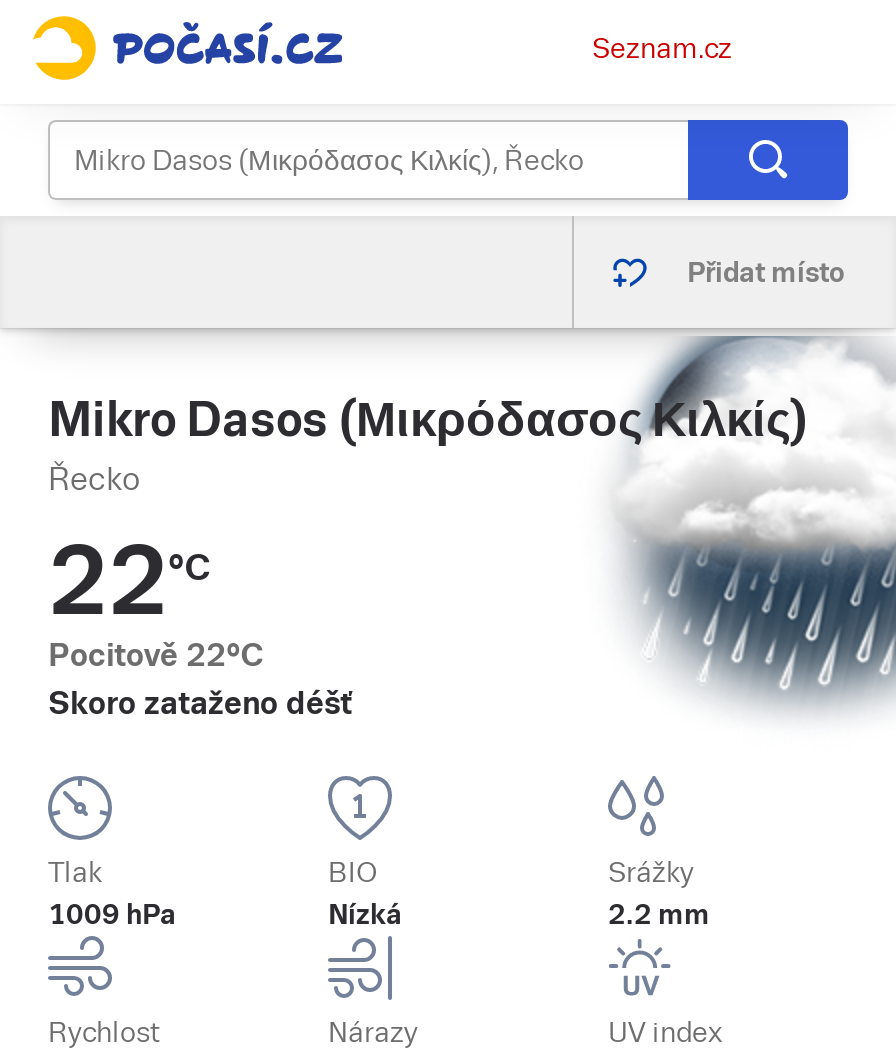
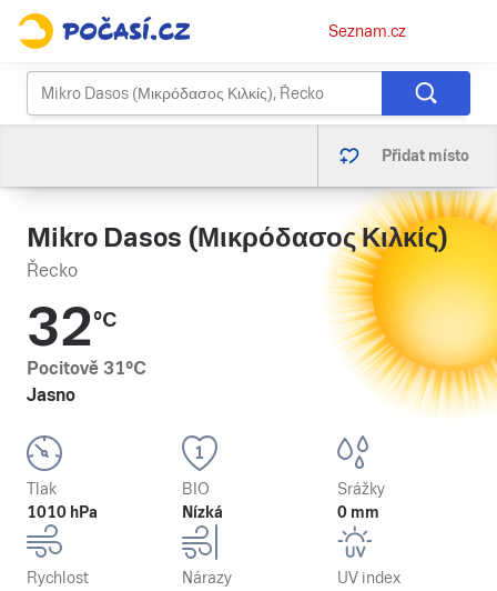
- [image]
+ [image]

- 22°C
- Pocitově 22°C
- Skoro zataženo déšť
+ 32°C
+ Pocitově 31°C
+ Jasno

- 1009 hPa
+ 1010 hPa

- 2.2 mm
+ 0 mm
